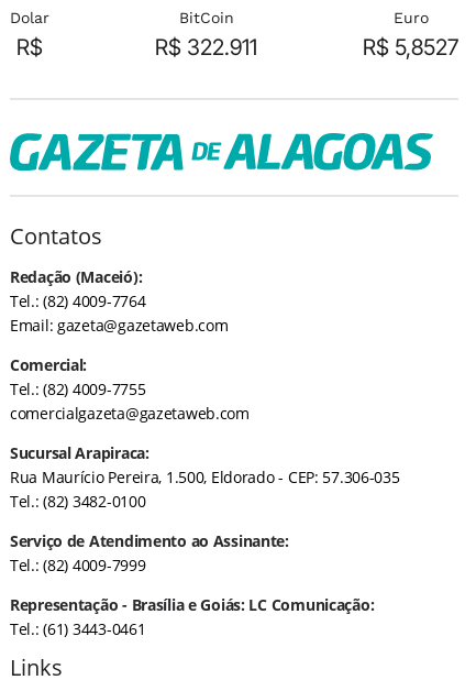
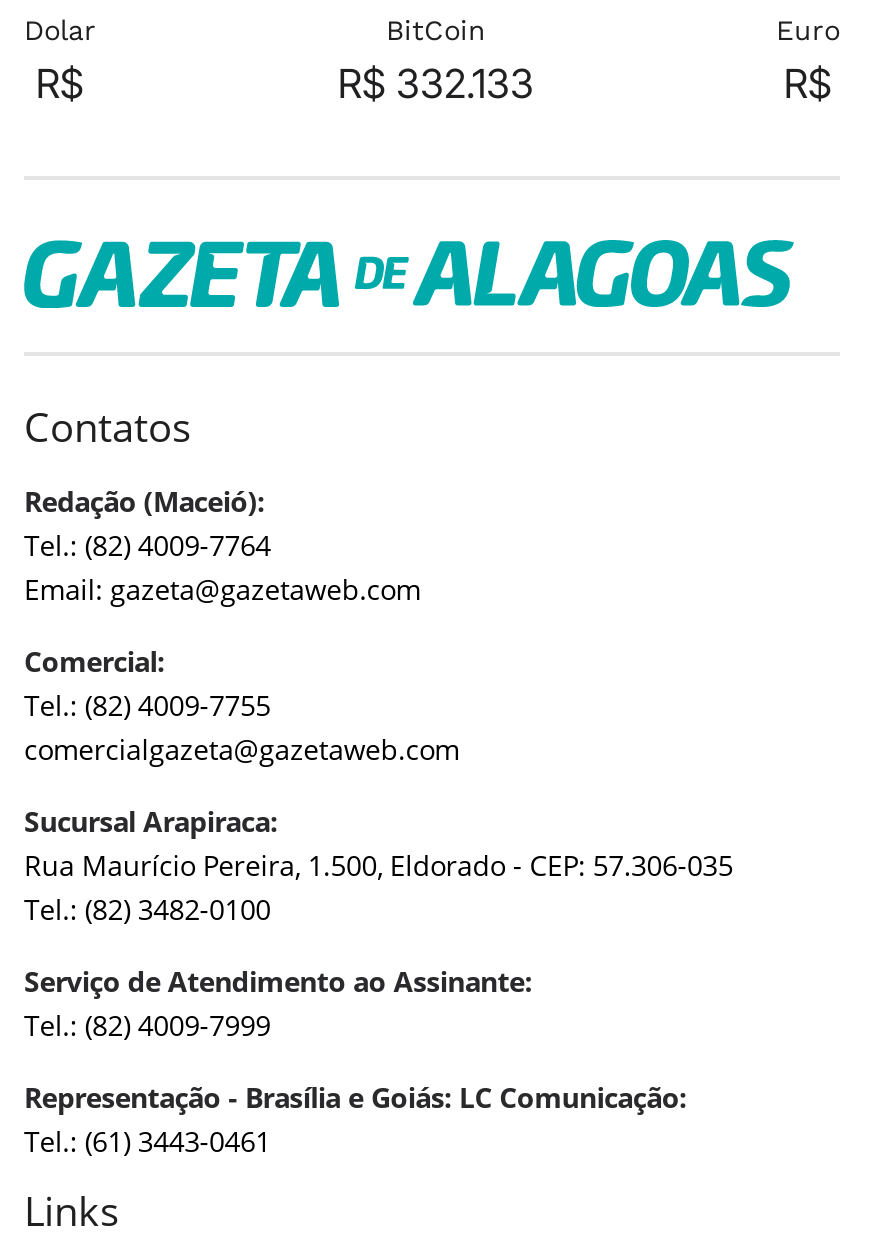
- R$ 322.911
+ R$ 332.133

- R$ 5,8527
+ R$
